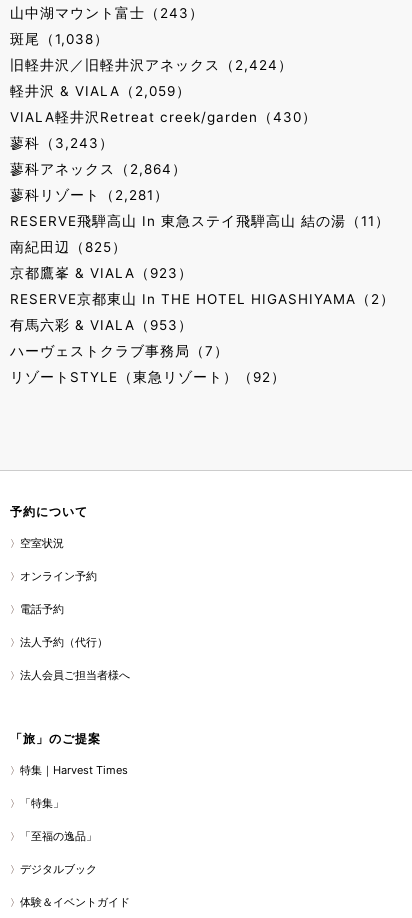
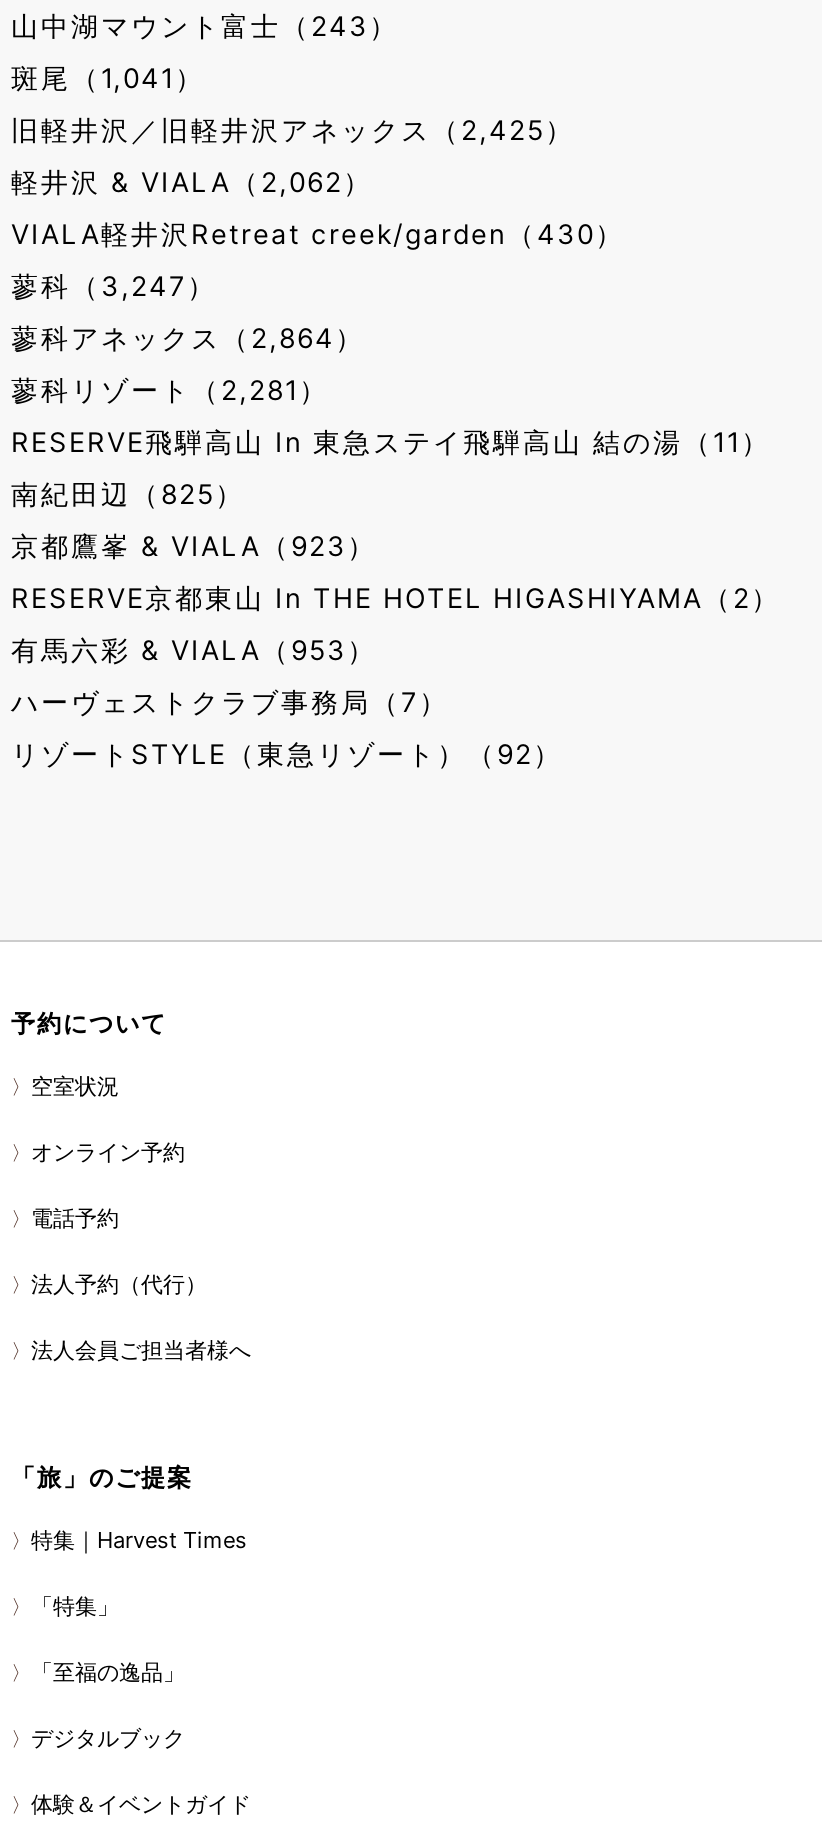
- 斑尾（1,038）
+ 斑尾（1,041）

- 旧軽井沢／旧軽井沢アネックス（2,424）
+ 旧軽井沢／旧軽井沢アネックス（2,425）

- 軽井沢 & VIALA（2,059）
+ 軽井沢 & VIALA（2,062）

- 蓼科（3,243）
+ 蓼科（3,247）
